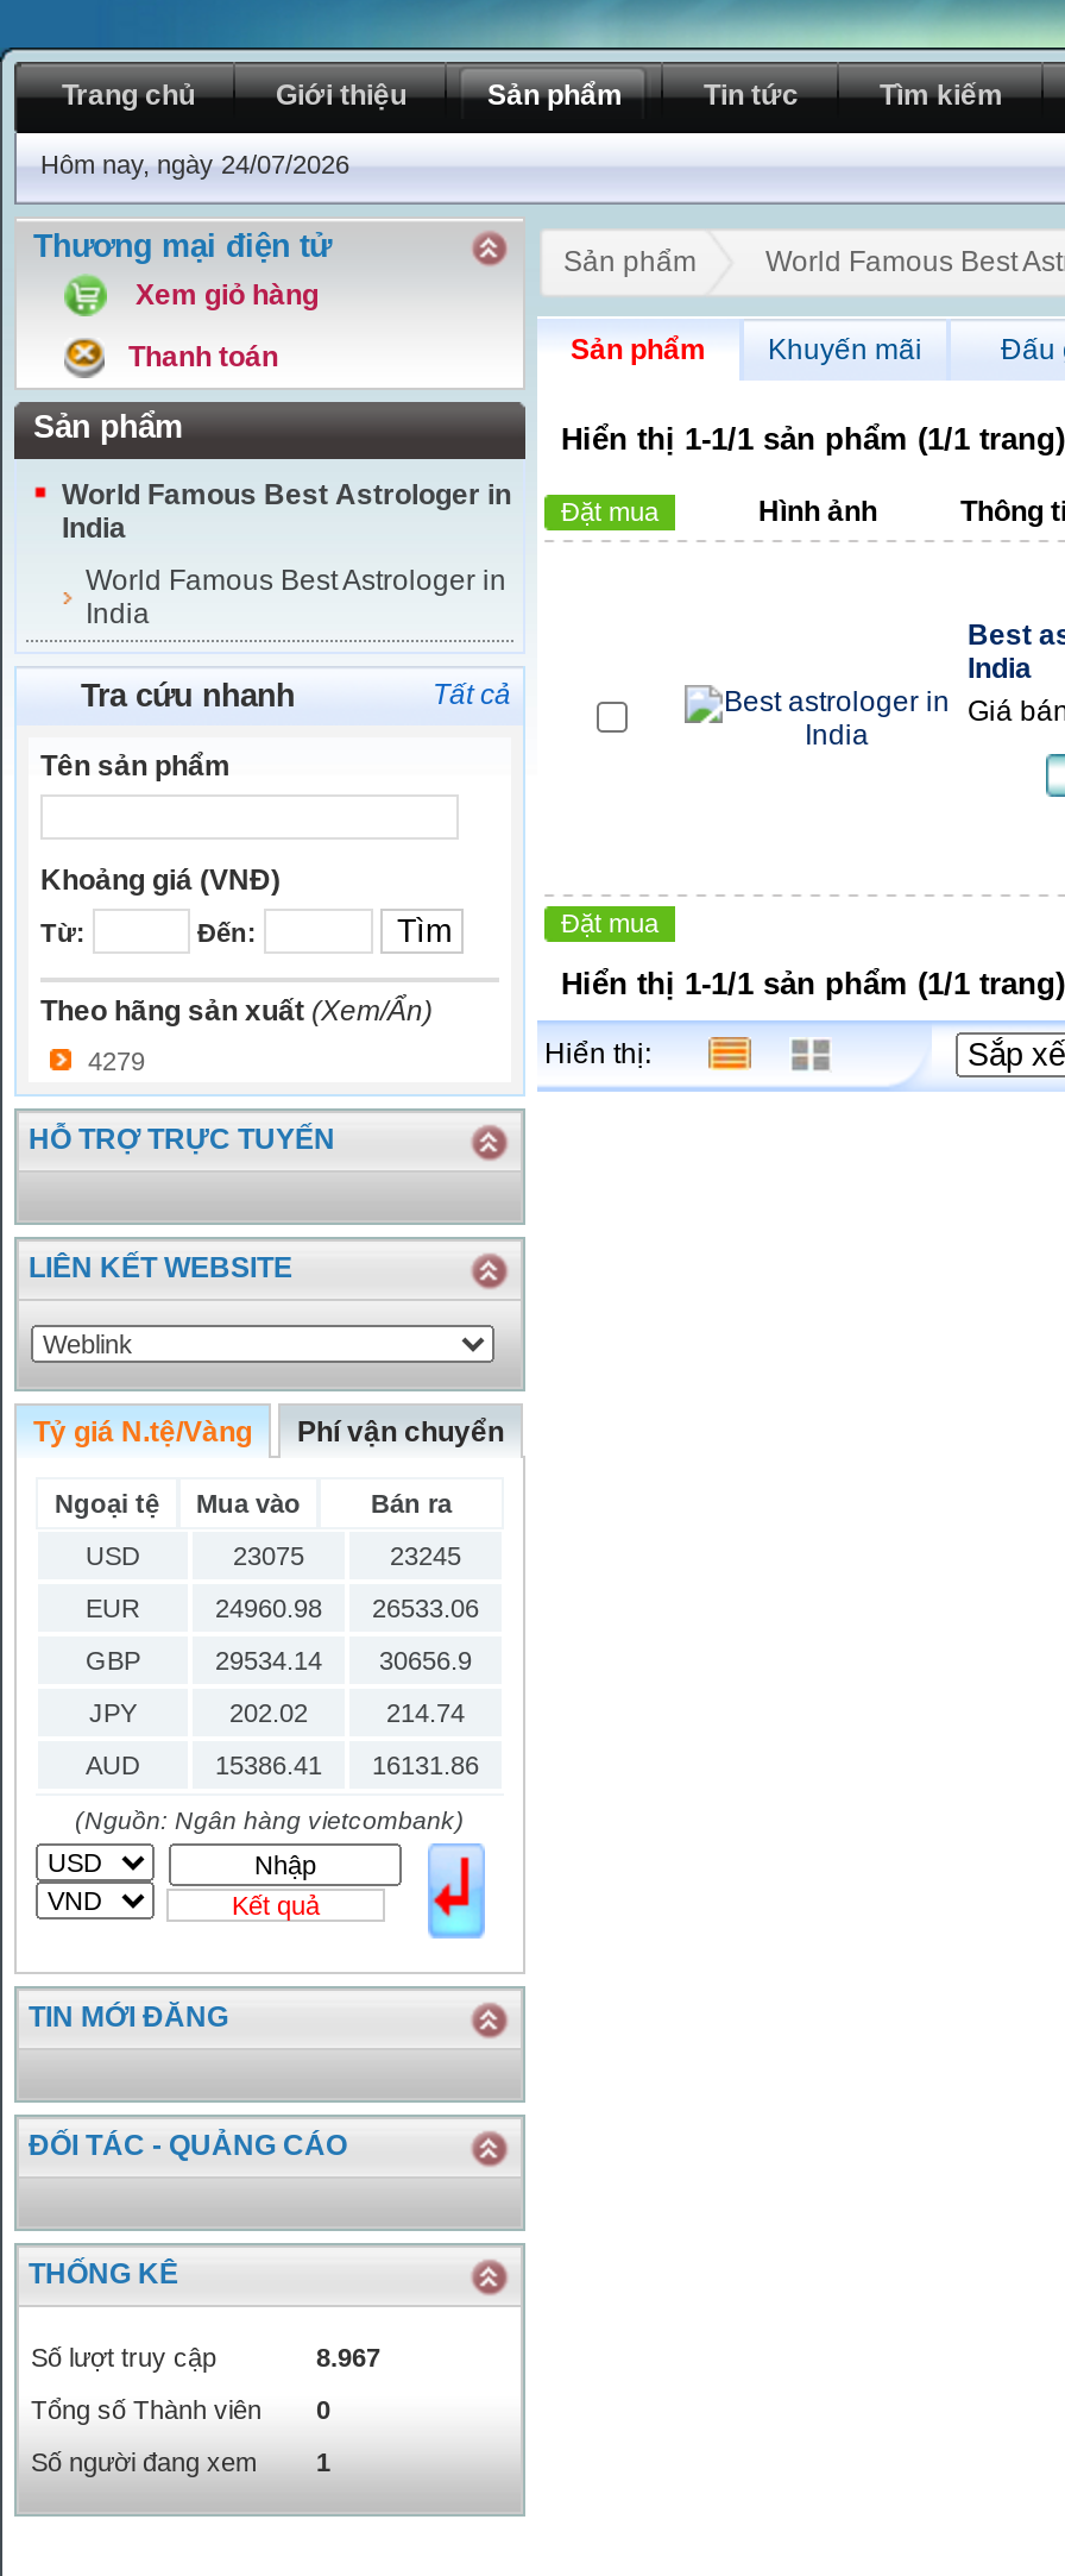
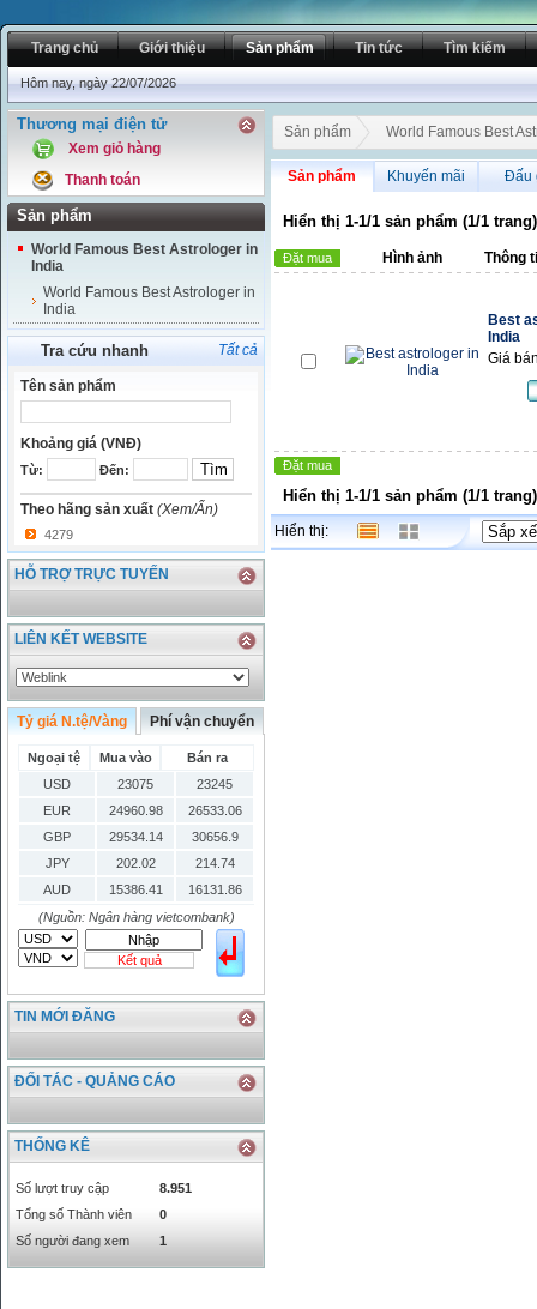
- Hôm nay, ngày 24/07/2026
+ Hôm nay, ngày 22/07/2026

- 8.967
+ 8.951
